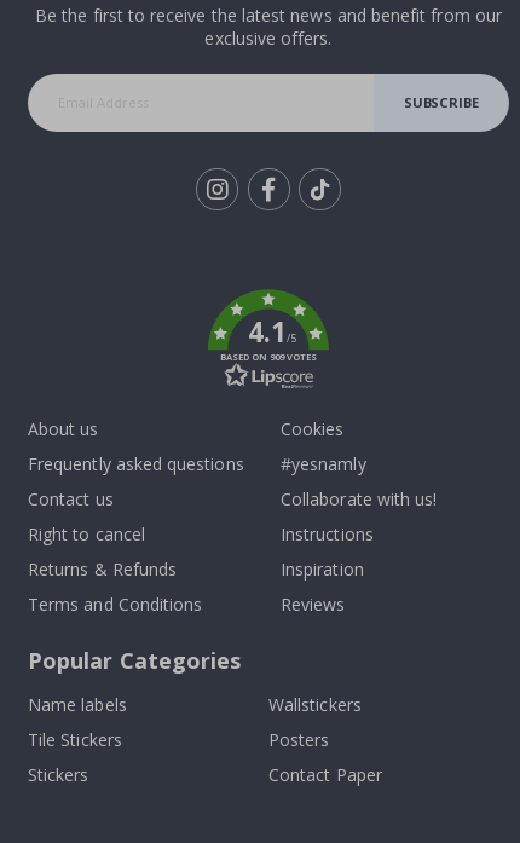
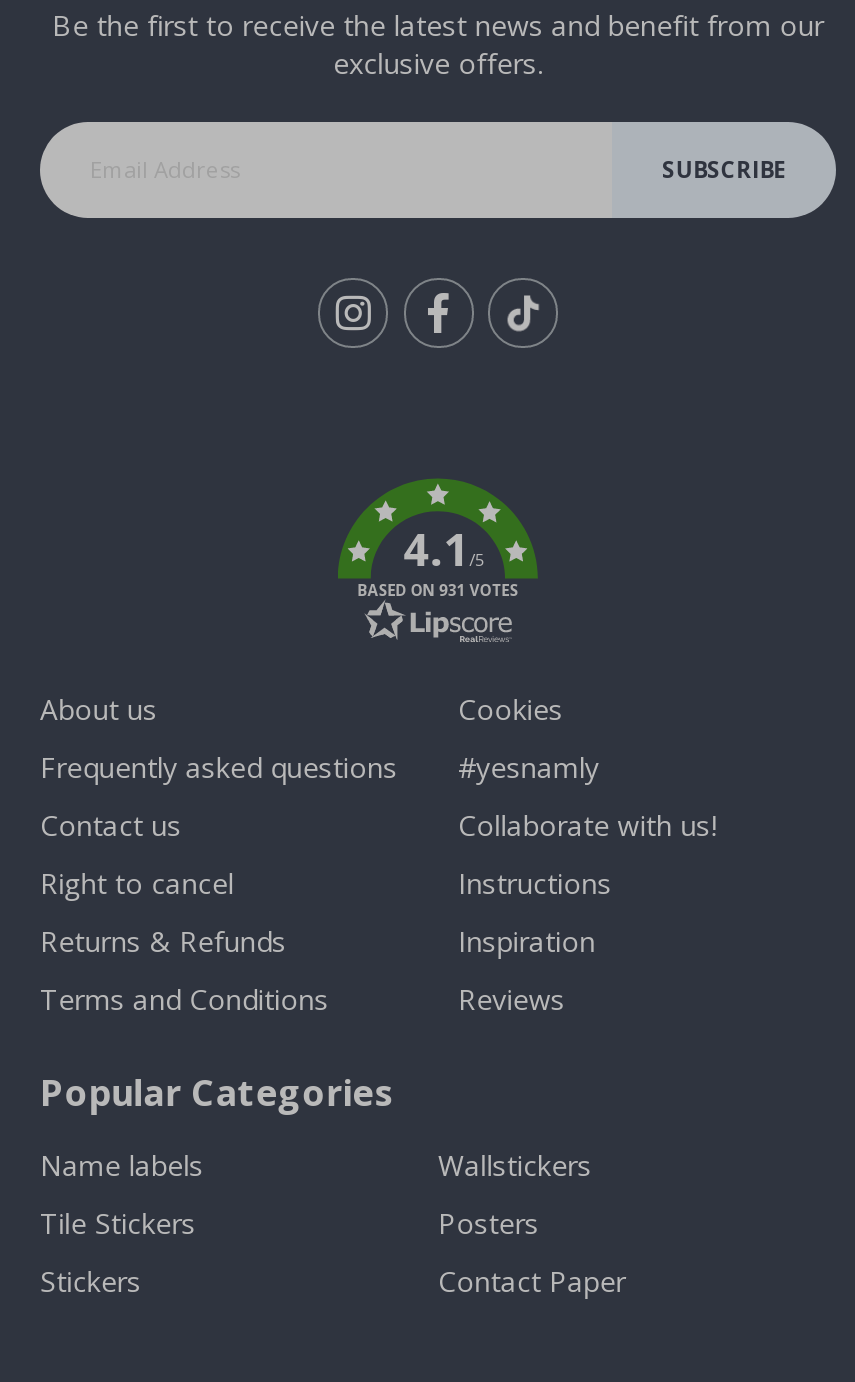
- BASED ON 909 VOTES
+ BASED ON 931 VOTES
